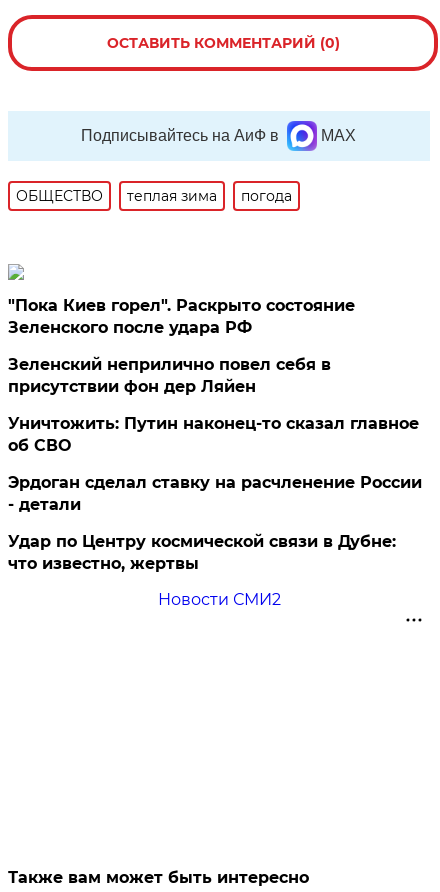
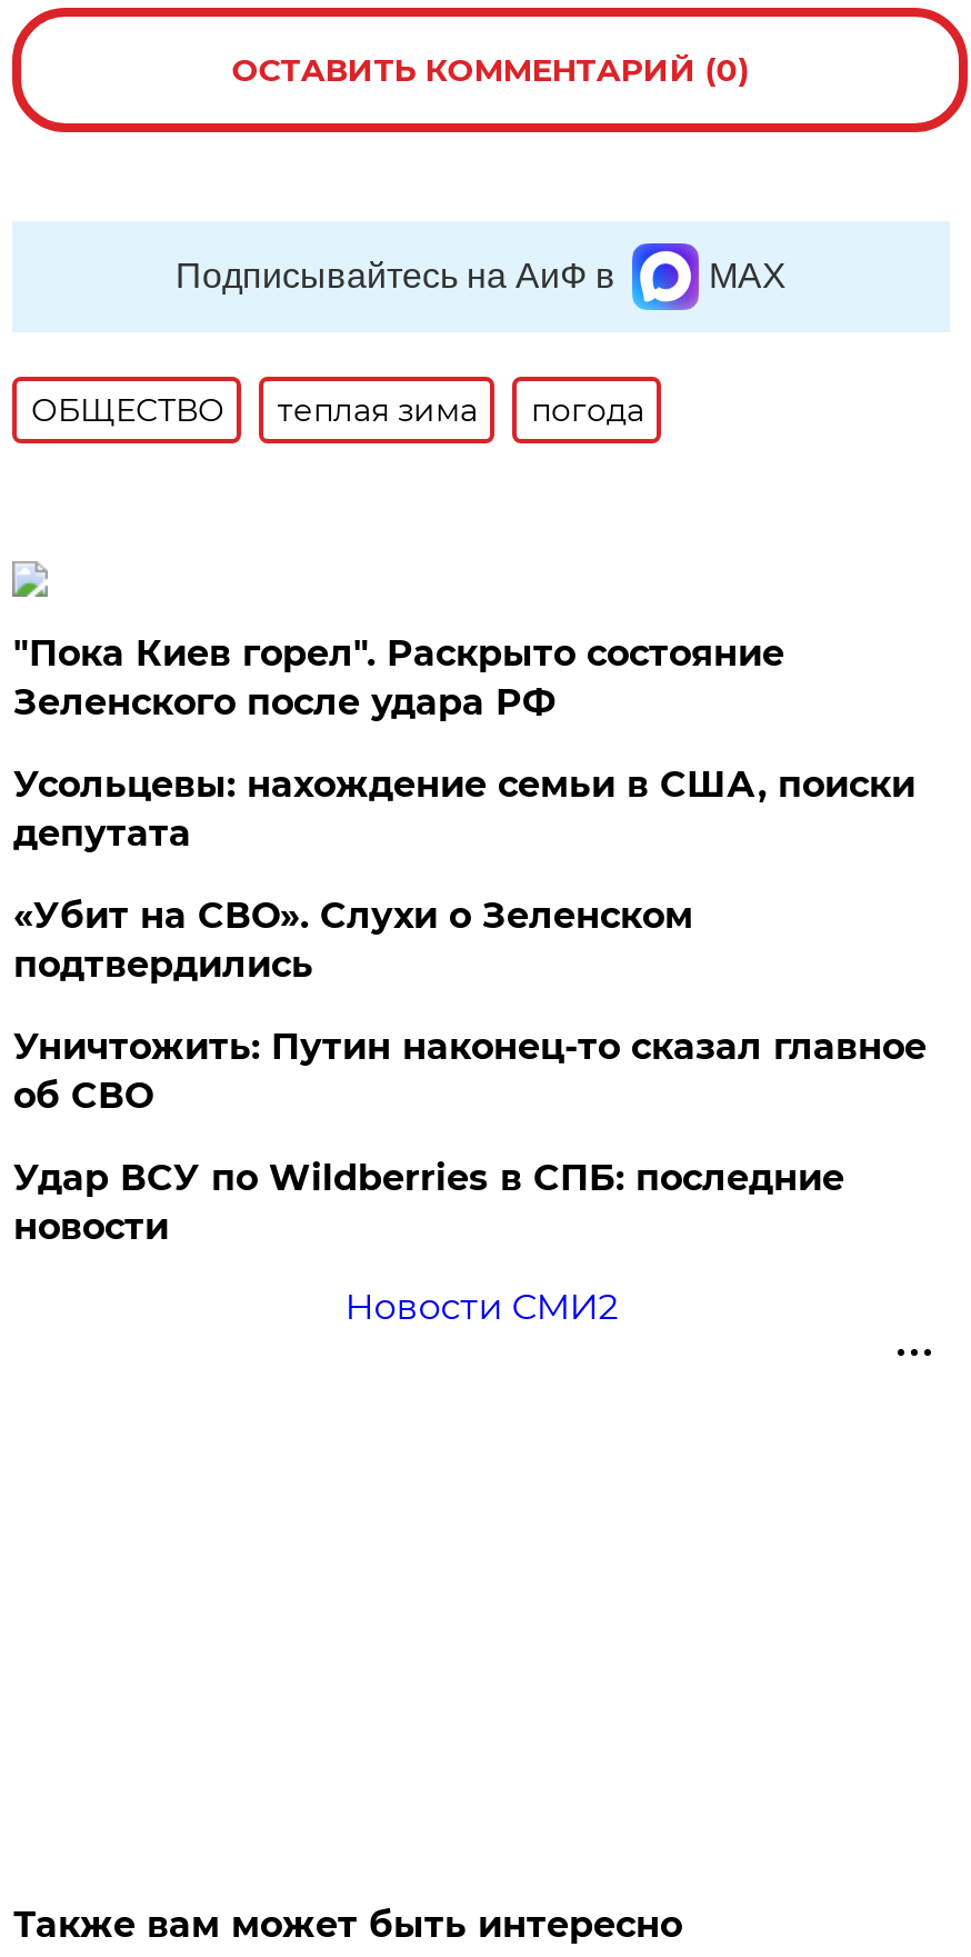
- Зеленский неприлично повел cебя в
- присутствии фон дер Ляйен
+ Усольцевы: нахождение семьи в США, поиски
+ депутата
+ «Убит на СВО». Слухи о Зеленском
+ подтвердились

moved down: Уничтожить: Путин наконец-то сказал главное | об СВО

- Эрдоган сделал ставку на расчленение России
- - детали
- Удар по Центру космической связи в Дубне:
- что известно, жертвы
+ Удар ВСУ по Wildberries в СПБ: последние
+ новости
